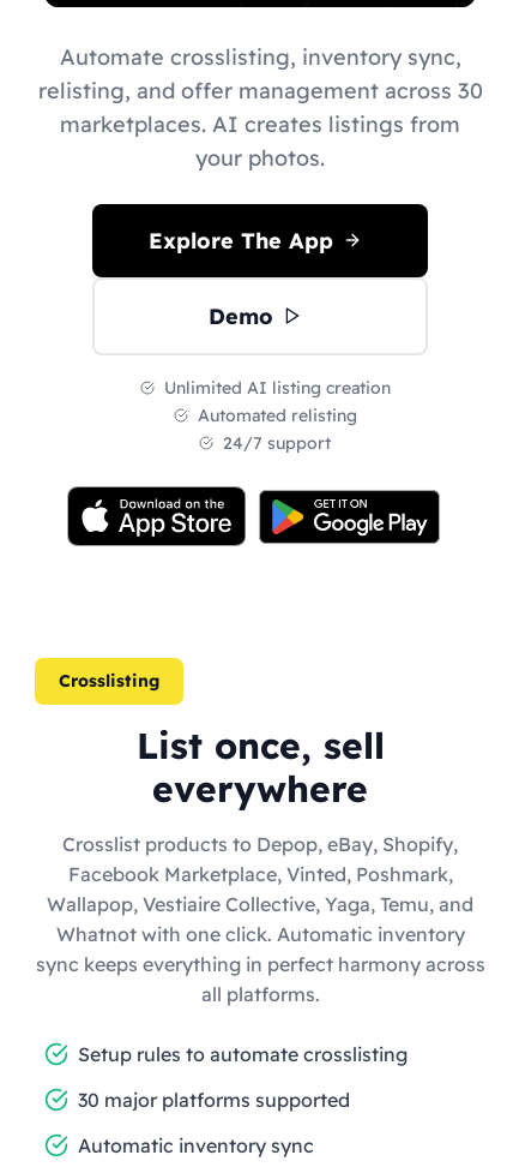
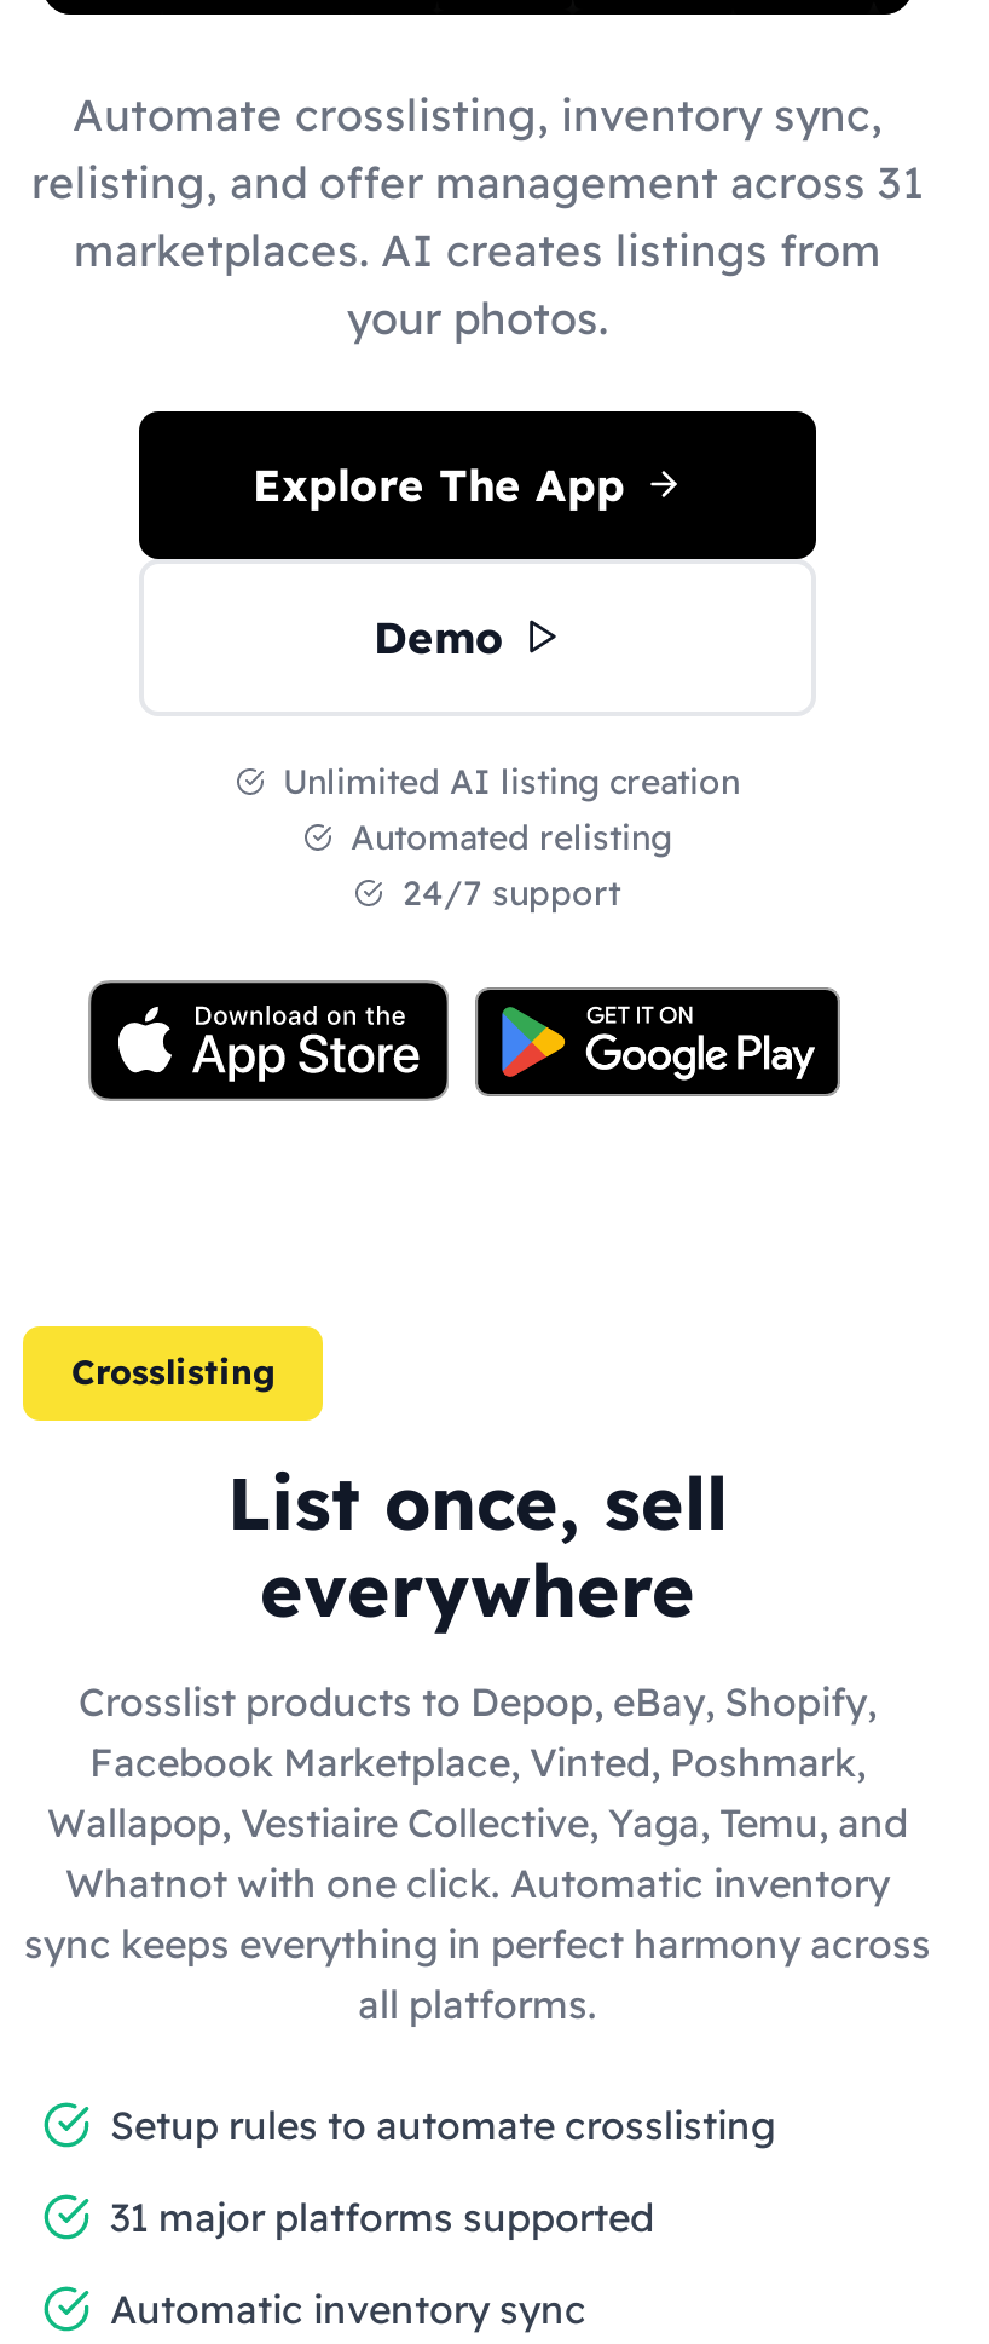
- relisting, and offer management across 30
+ relisting, and offer management across 31

- 30 major platforms supported
+ 31 major platforms supported
